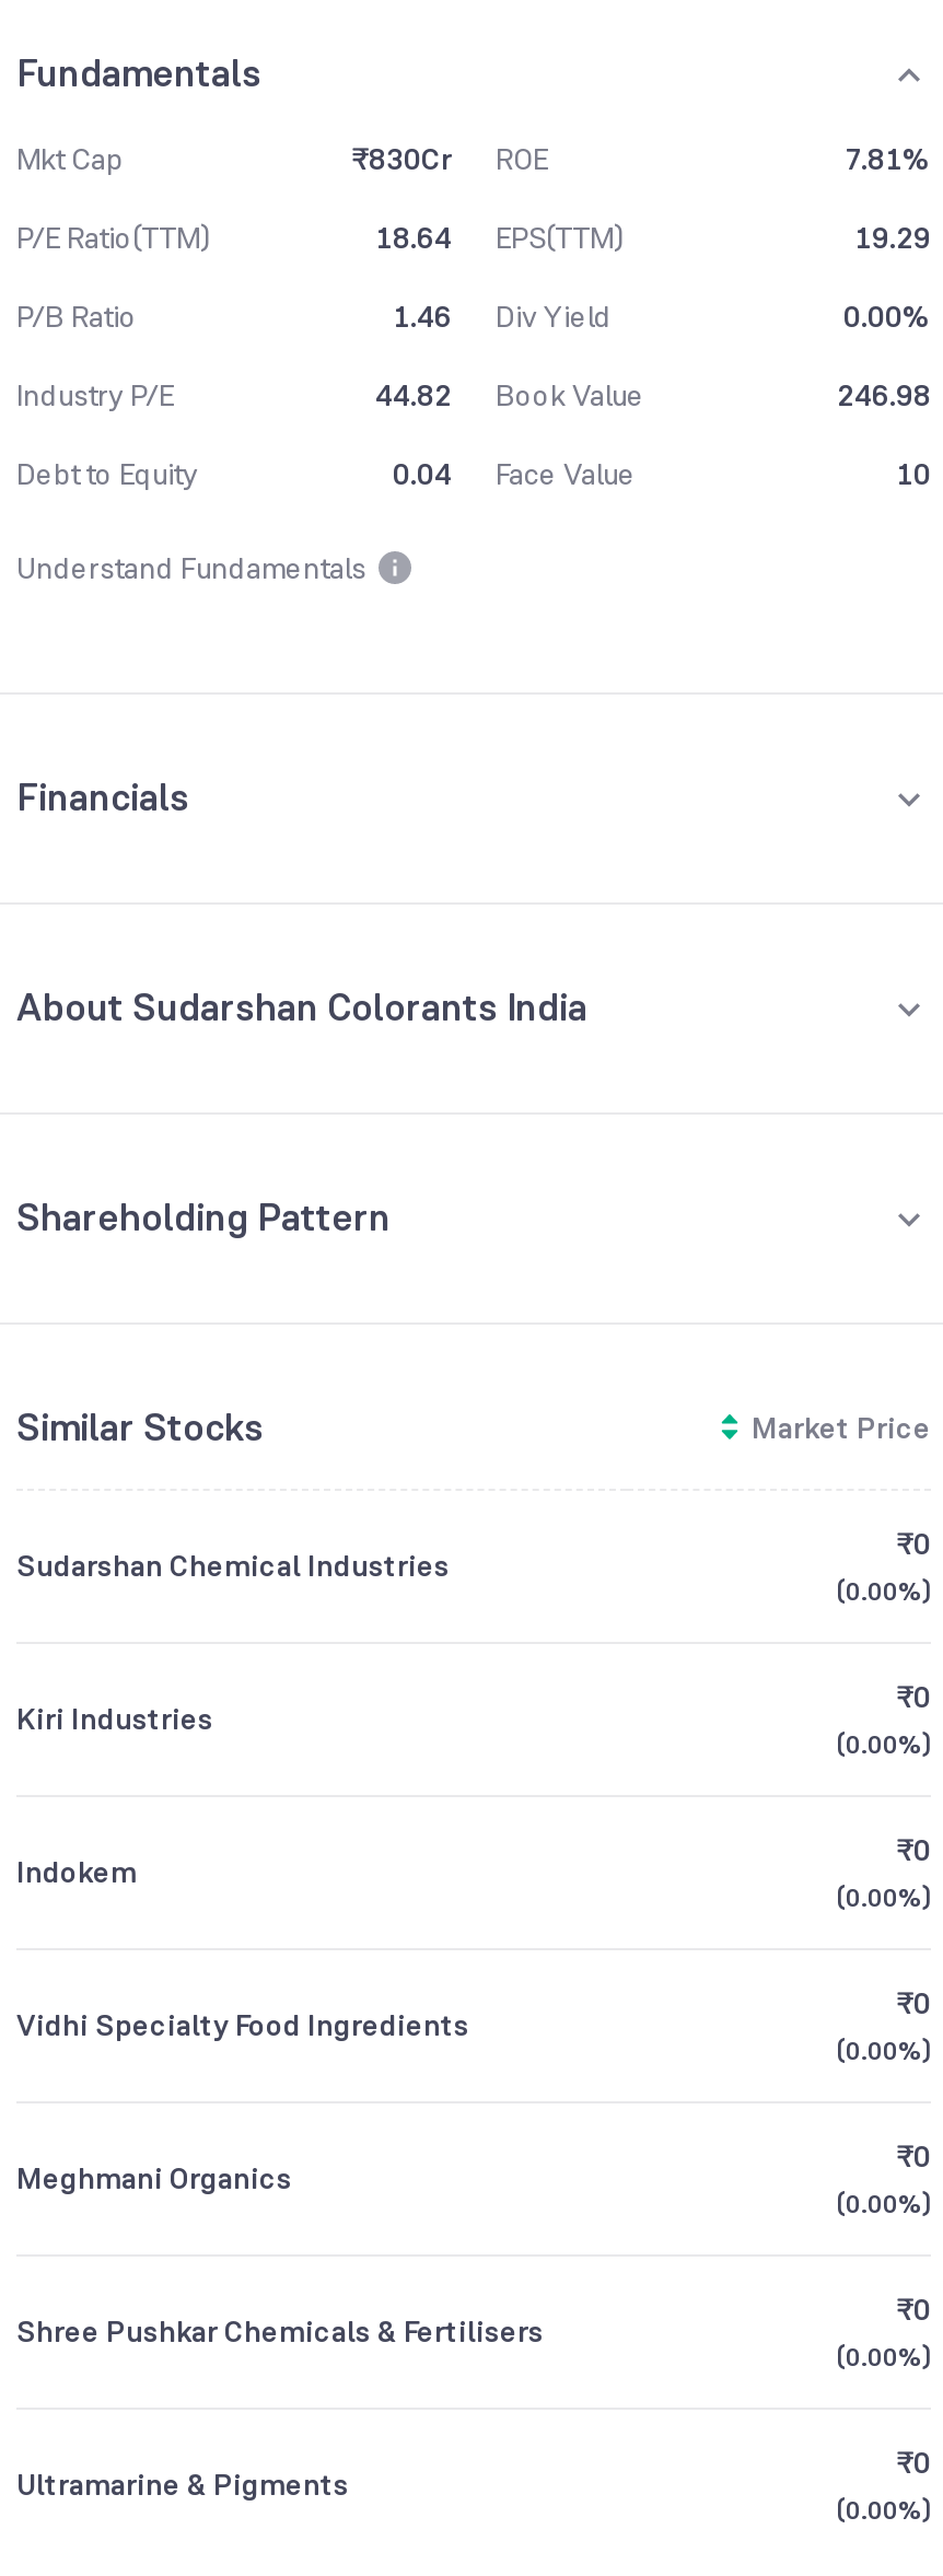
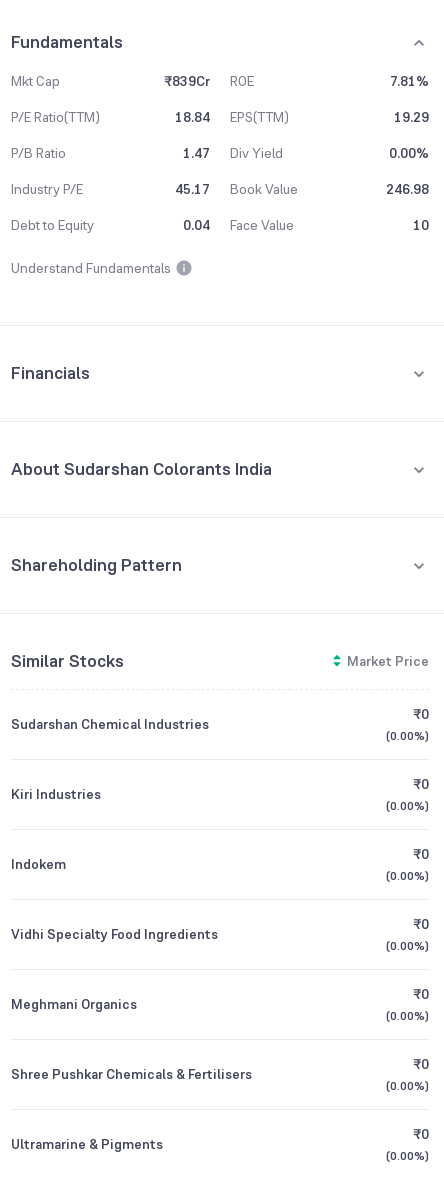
- ₹830Cr ROE
+ ₹839Cr ROE

- 18.64 EPS(TTM)
+ 18.84 EPS(TTM)

- 1.46 Div Yield
+ 1.47 Div Yield

- 44.82 Book Value
+ 45.17 Book Value
